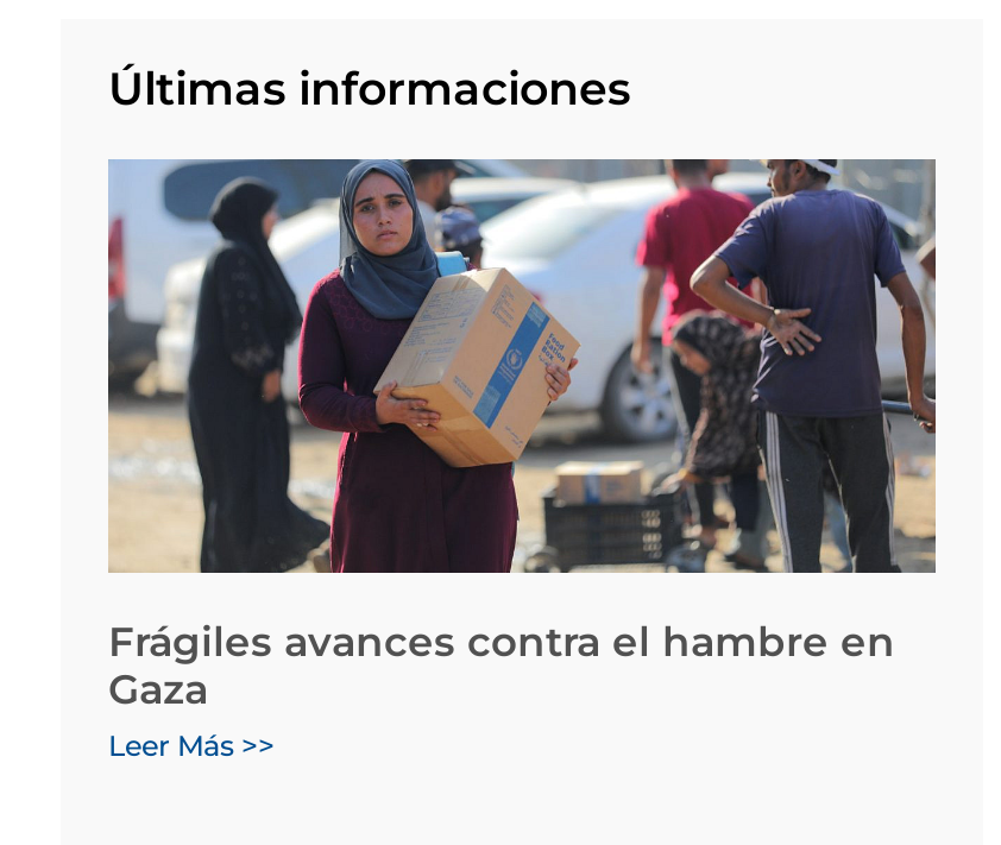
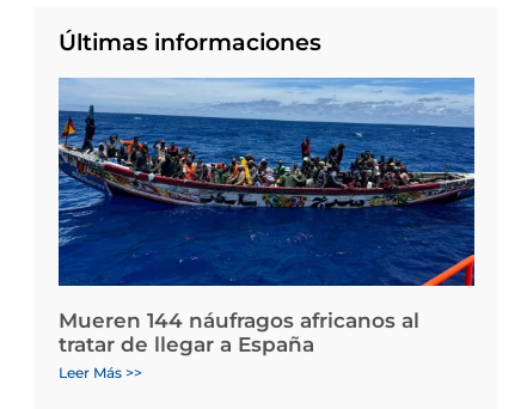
- [image]
- Frágiles avances contra el hambre en
- Gaza
+ [image]
+ Mueren 144 náufragos africanos al
+ tratar de llegar a España
